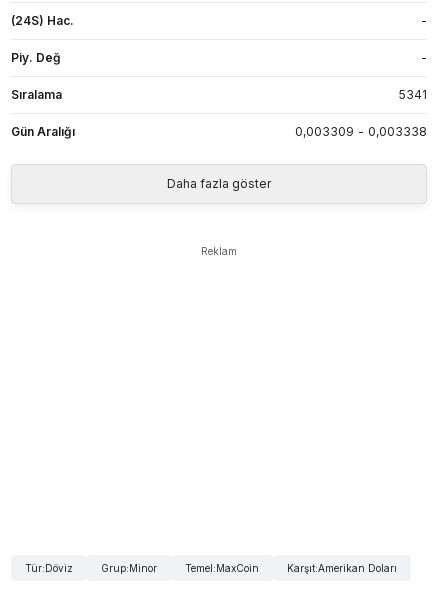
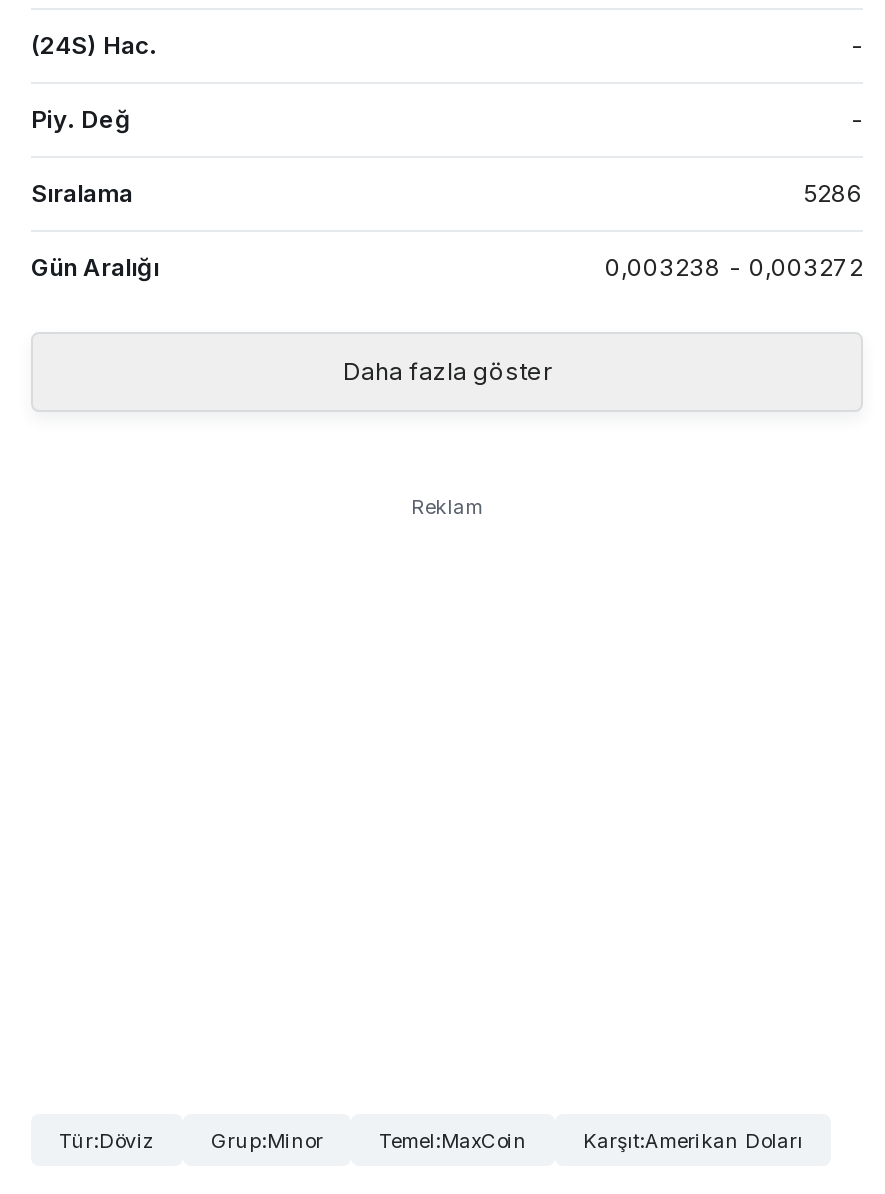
- 5341
+ 5286

- 0,003309 - 0,003338
+ 0,003238 - 0,003272
